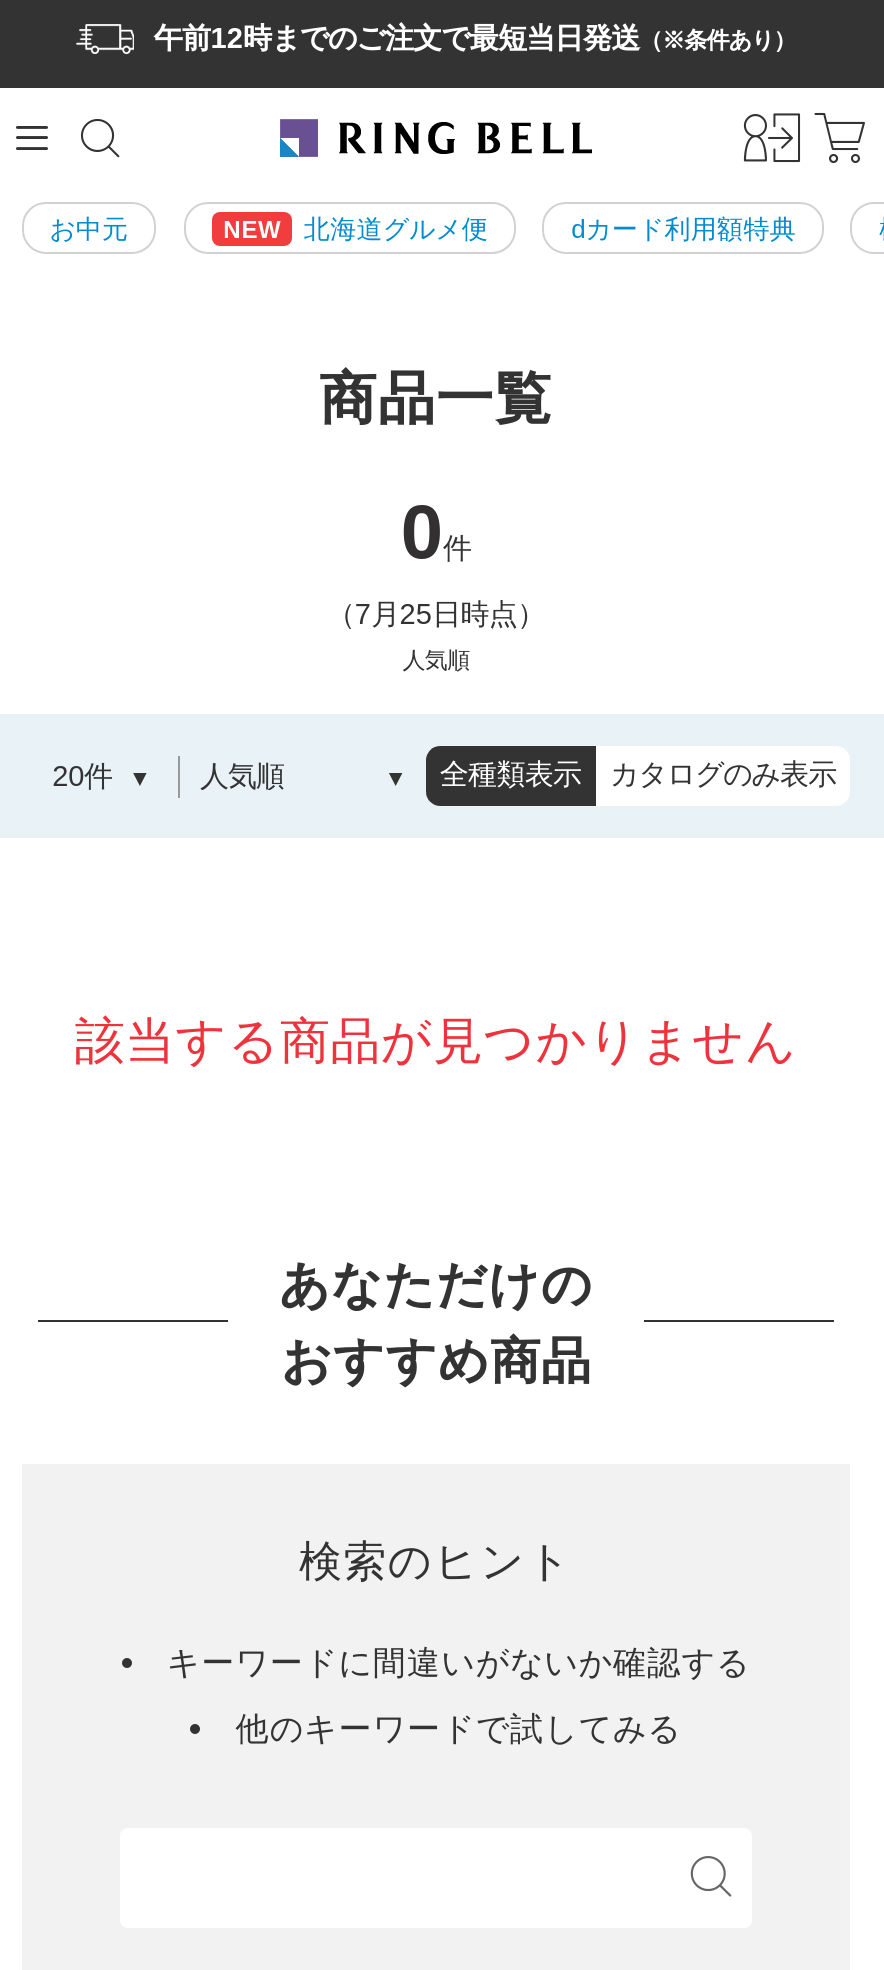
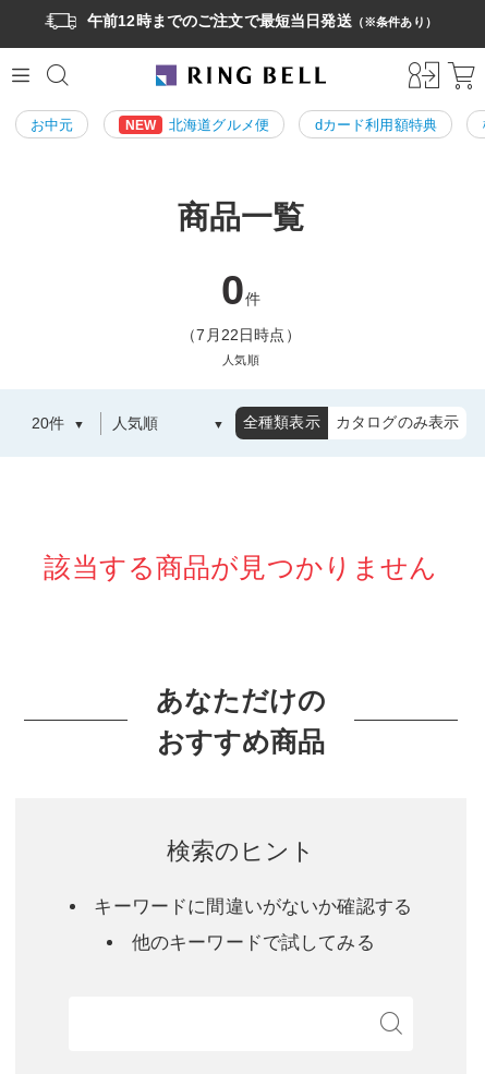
- （7月25日時点）
+ （7月22日時点）
